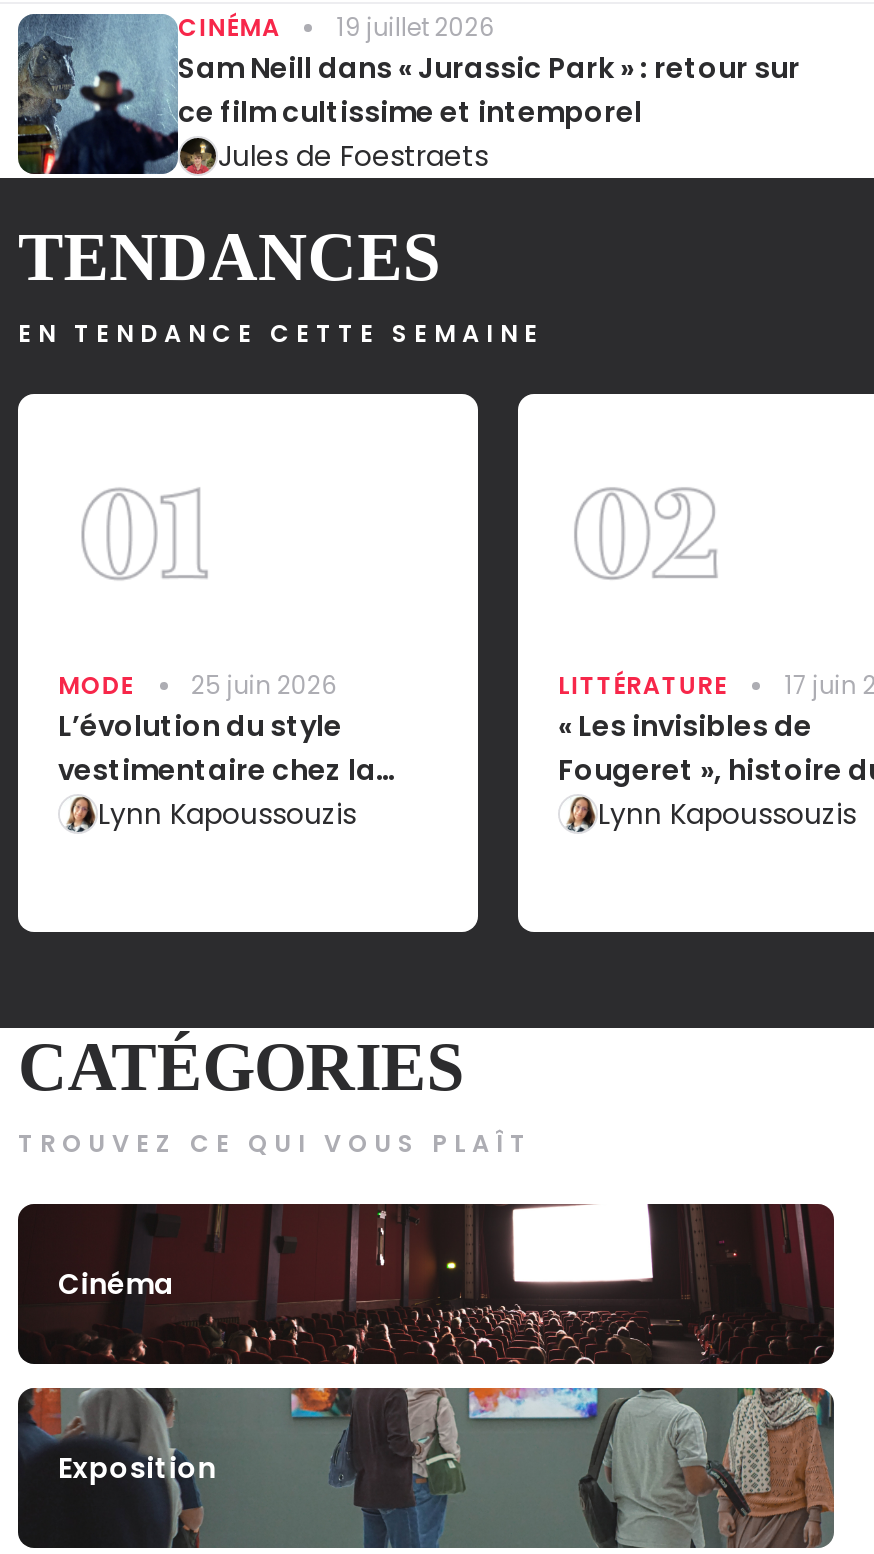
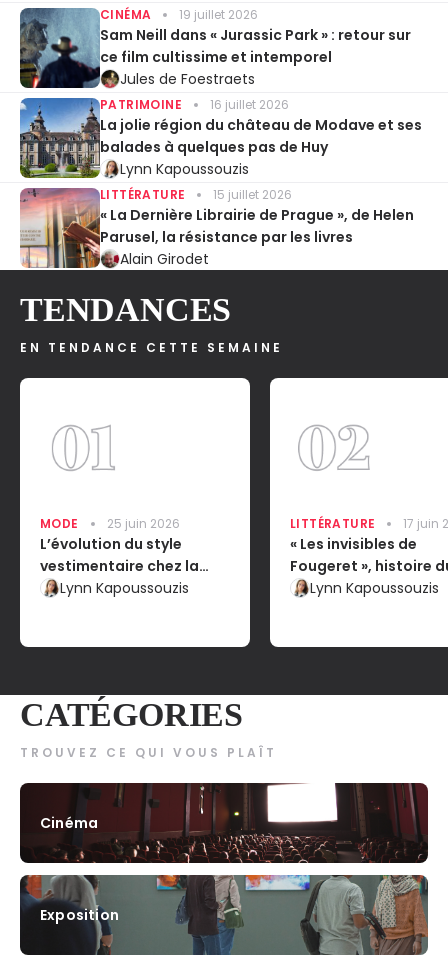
+ [image]
+ PATRIMOINE
+ 16 juillet 2026
+ La jolie région du château de Modave et ses
+ balades à quelques pas de Huy
+ Lynn Kapoussouzis
+ LITTÉRATURE
+ 15 juillet 2026
+ « La Dernière Librairie de Prague », de Helen
+ Parusel, la résistance par les livres
+ Alain Girodet

+ [image]
